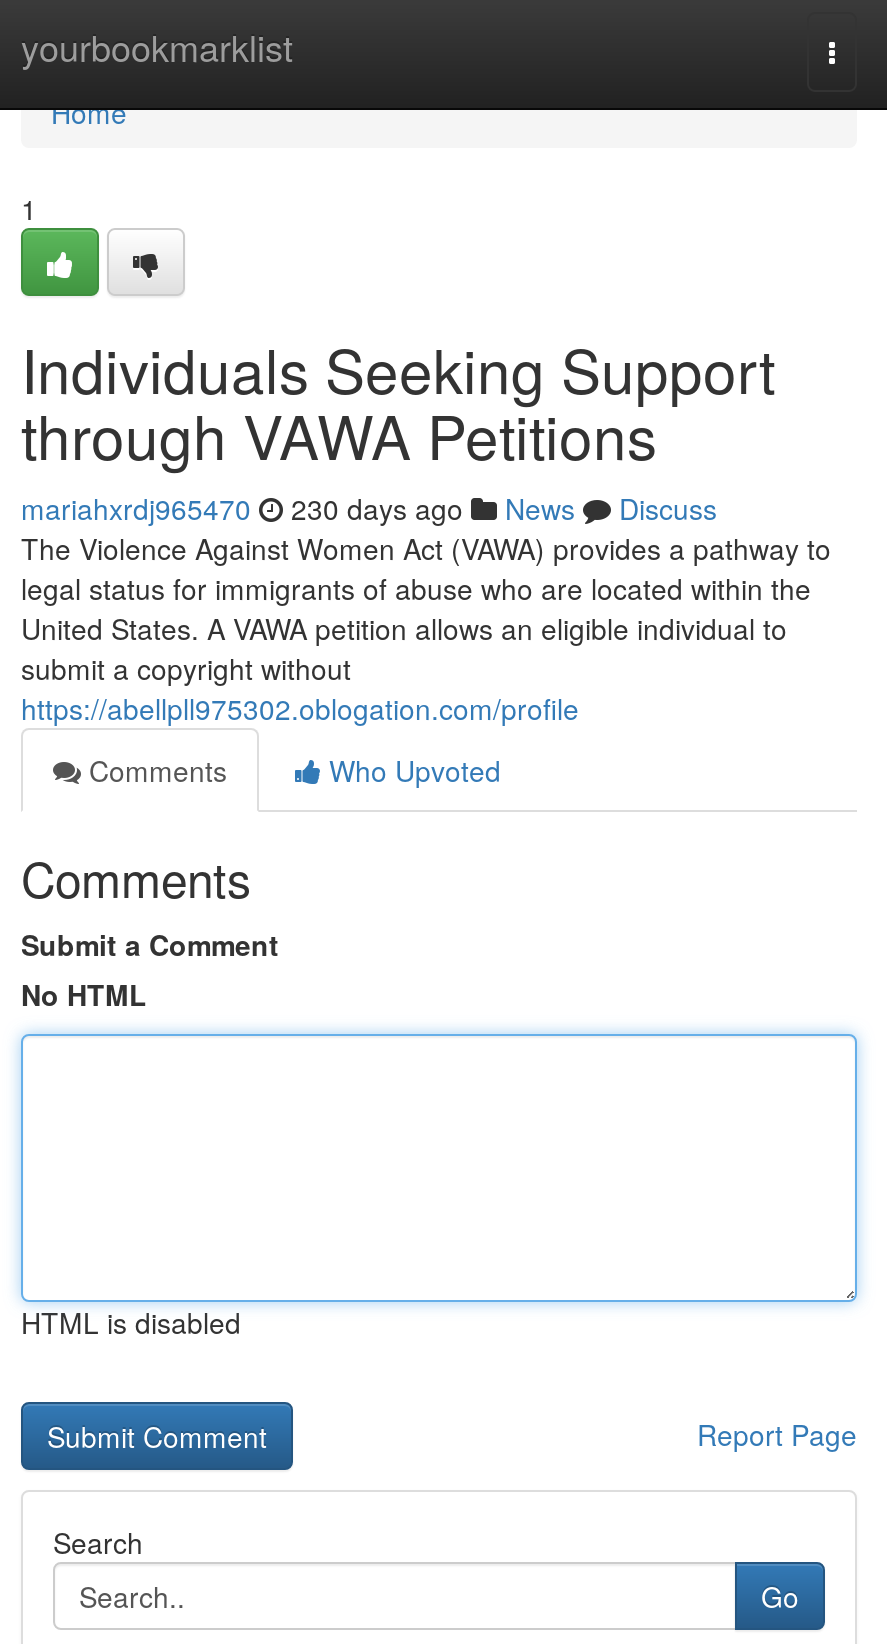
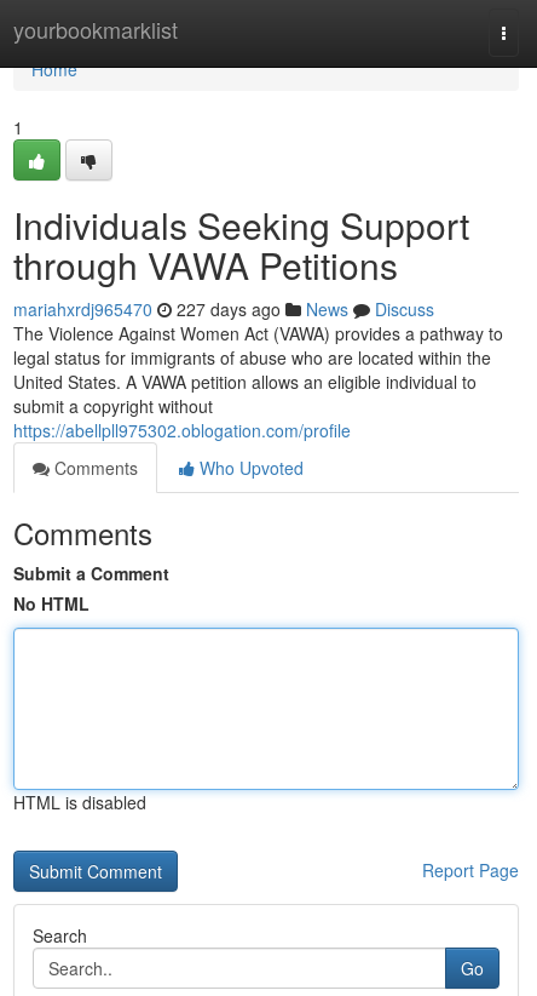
- mariahxrdj965470 230 days ago News Discuss
+ mariahxrdj965470 227 days ago News Discuss
